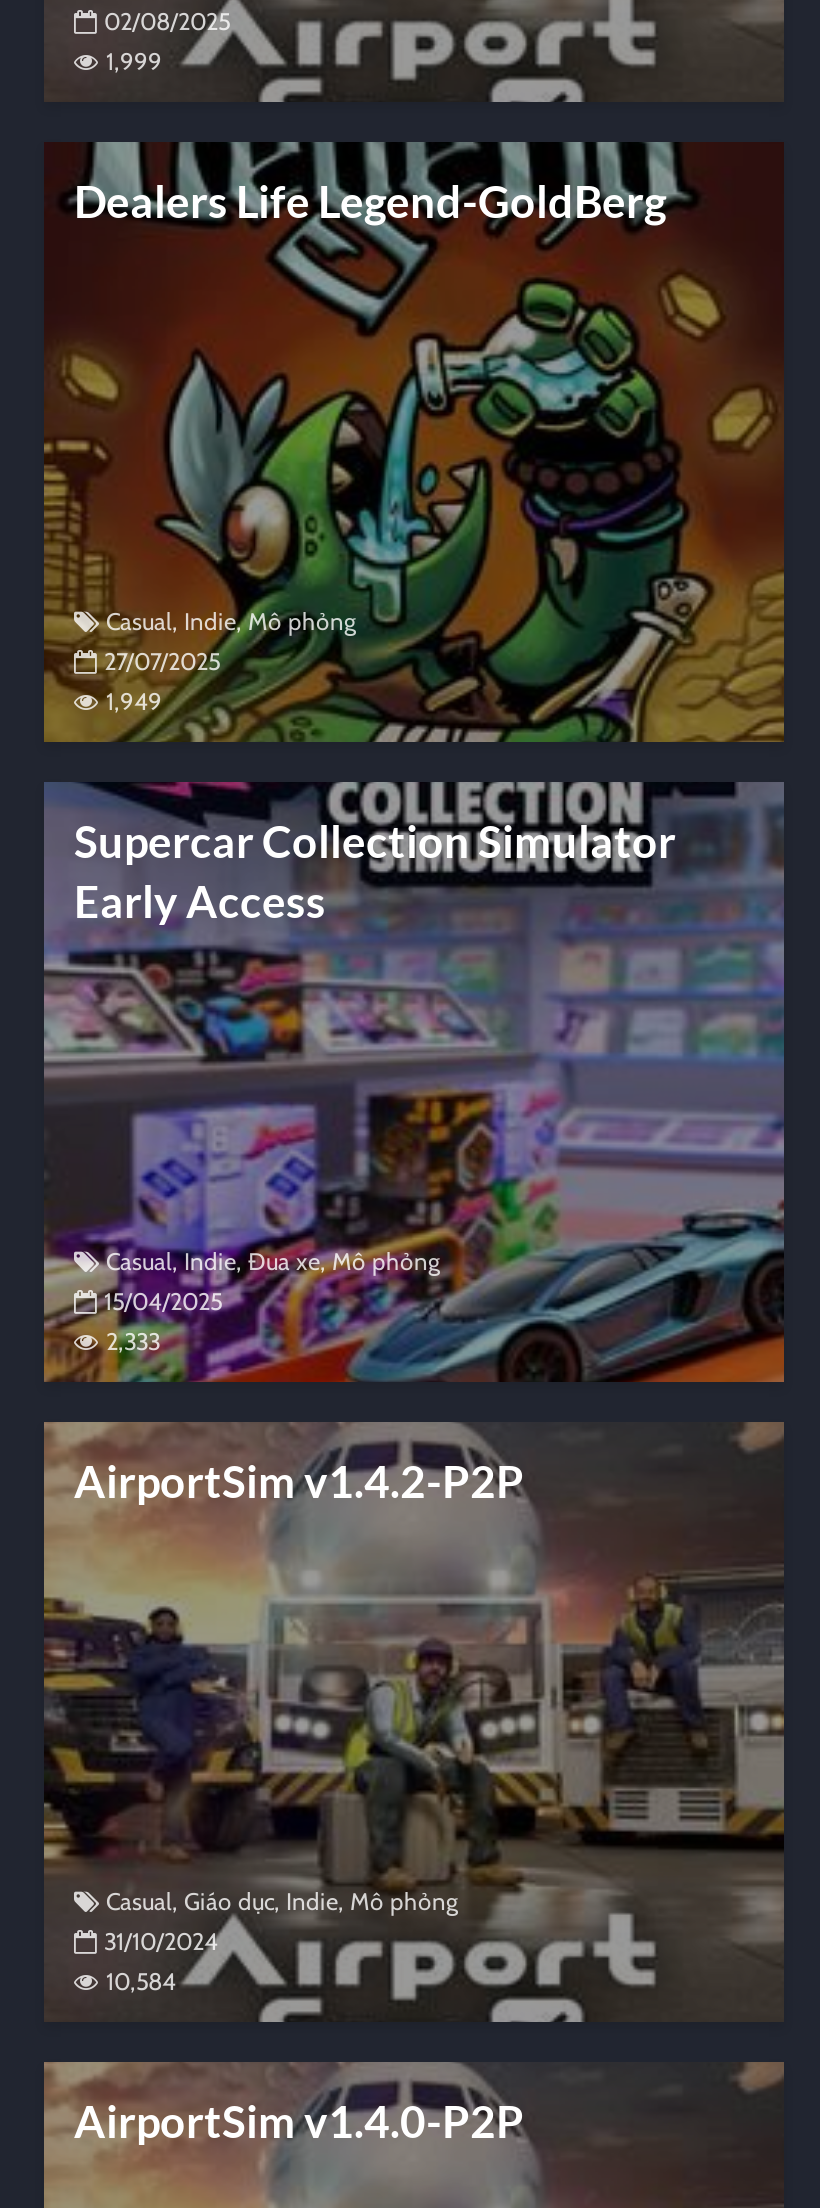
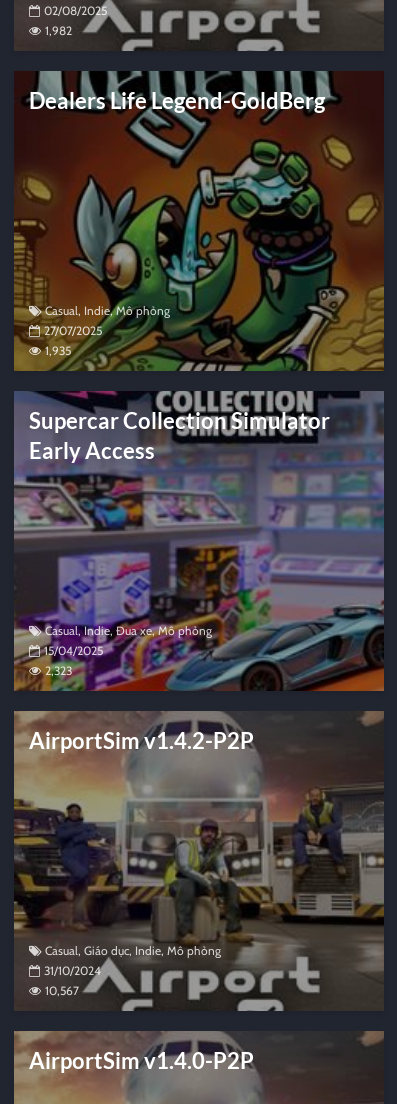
- 1,999
+ 1,982

- 1,949
+ 1,935

- 2,333
+ 2,323

- 10,584
+ 10,567
